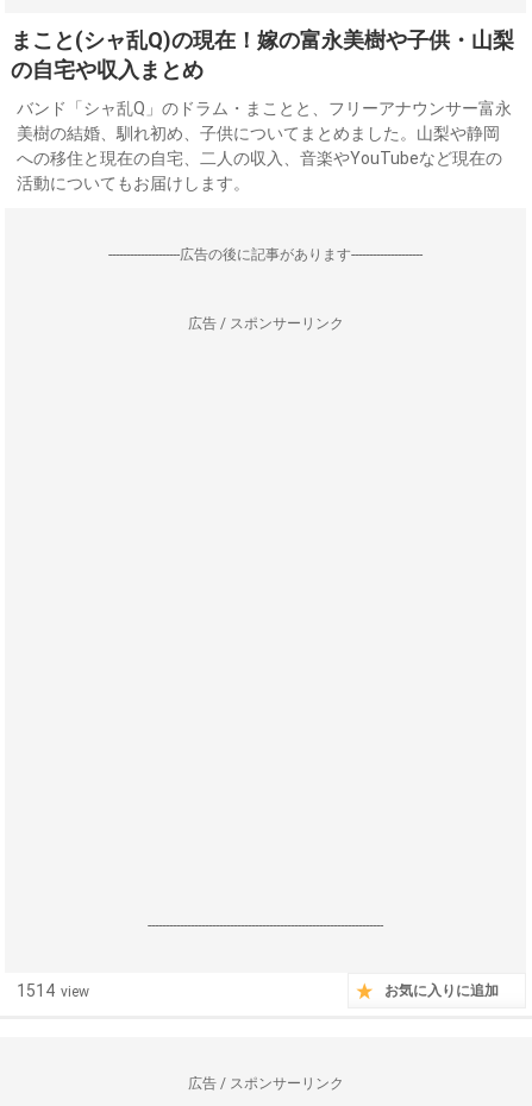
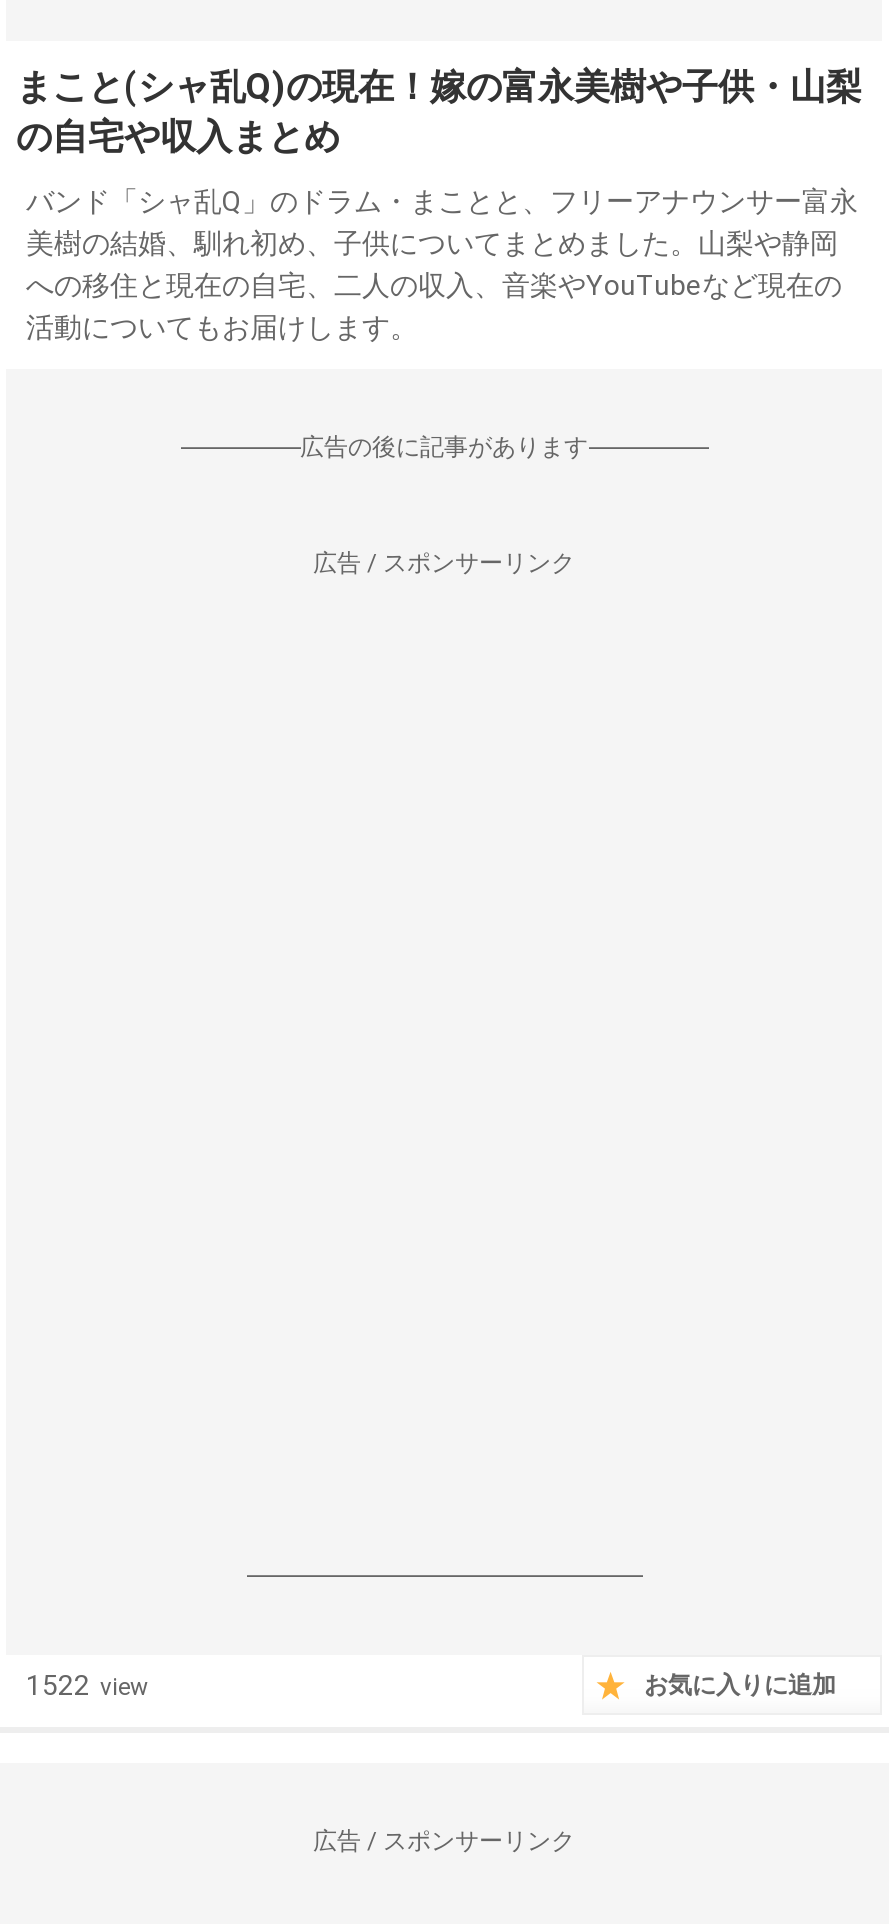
- 1514 view
+ 1522 view
